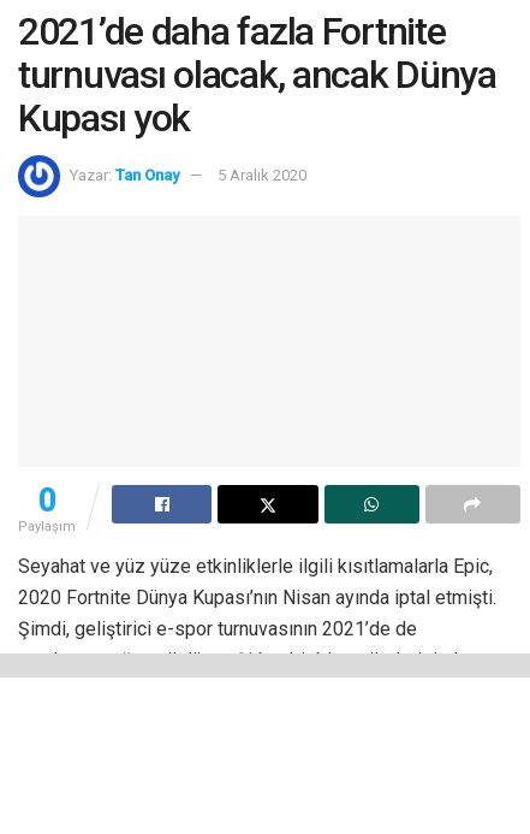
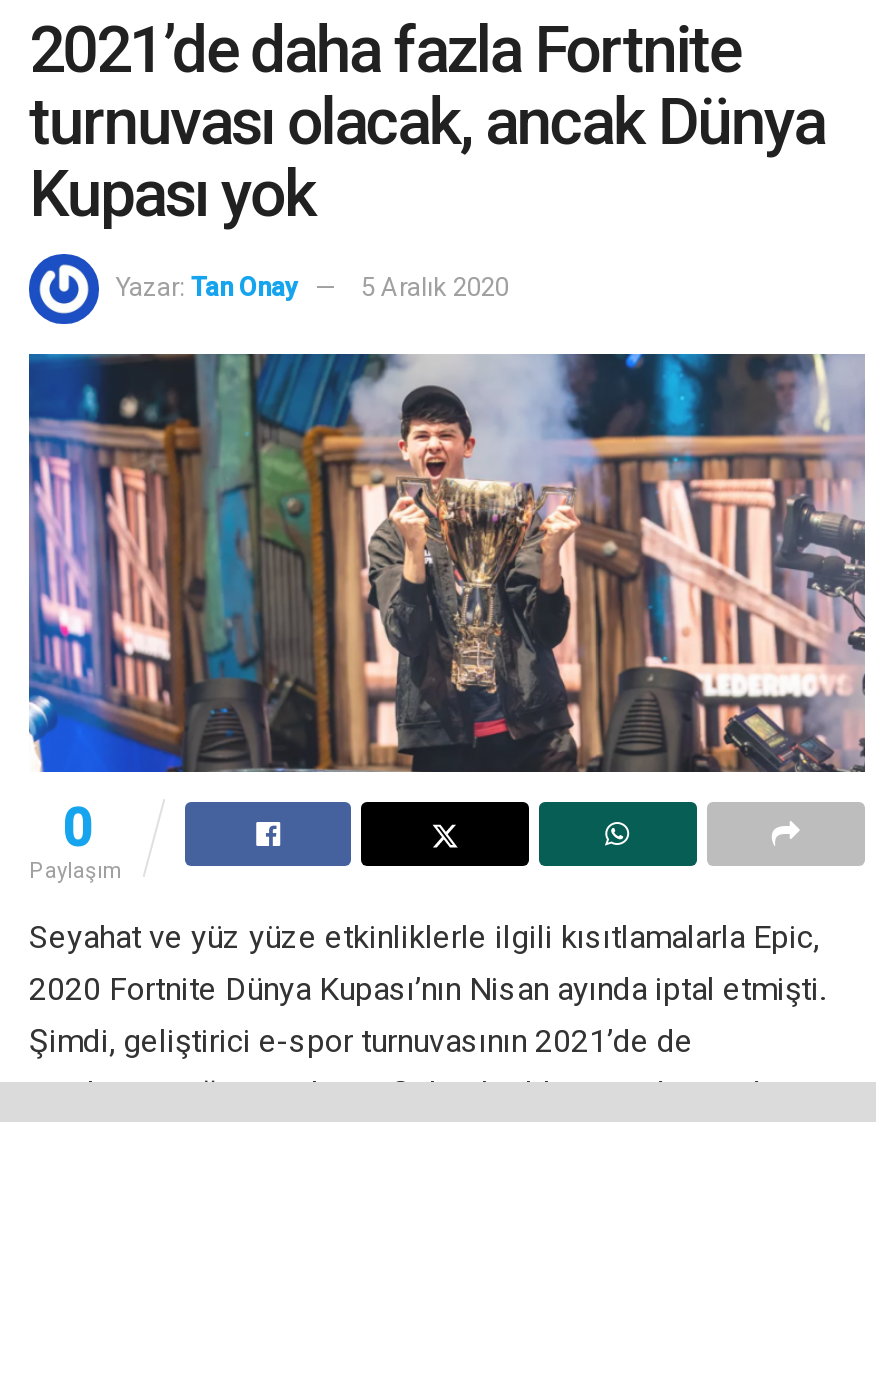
+ [image]
